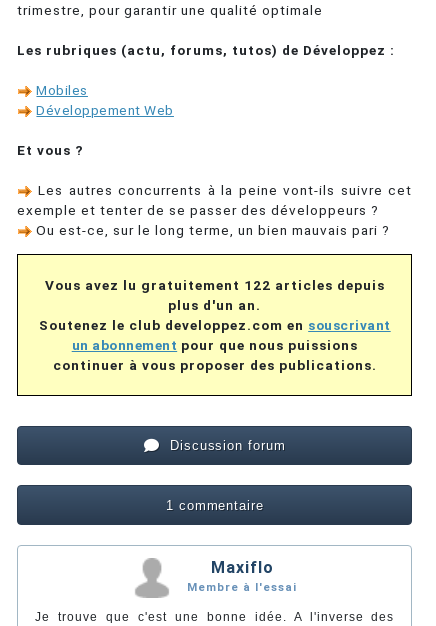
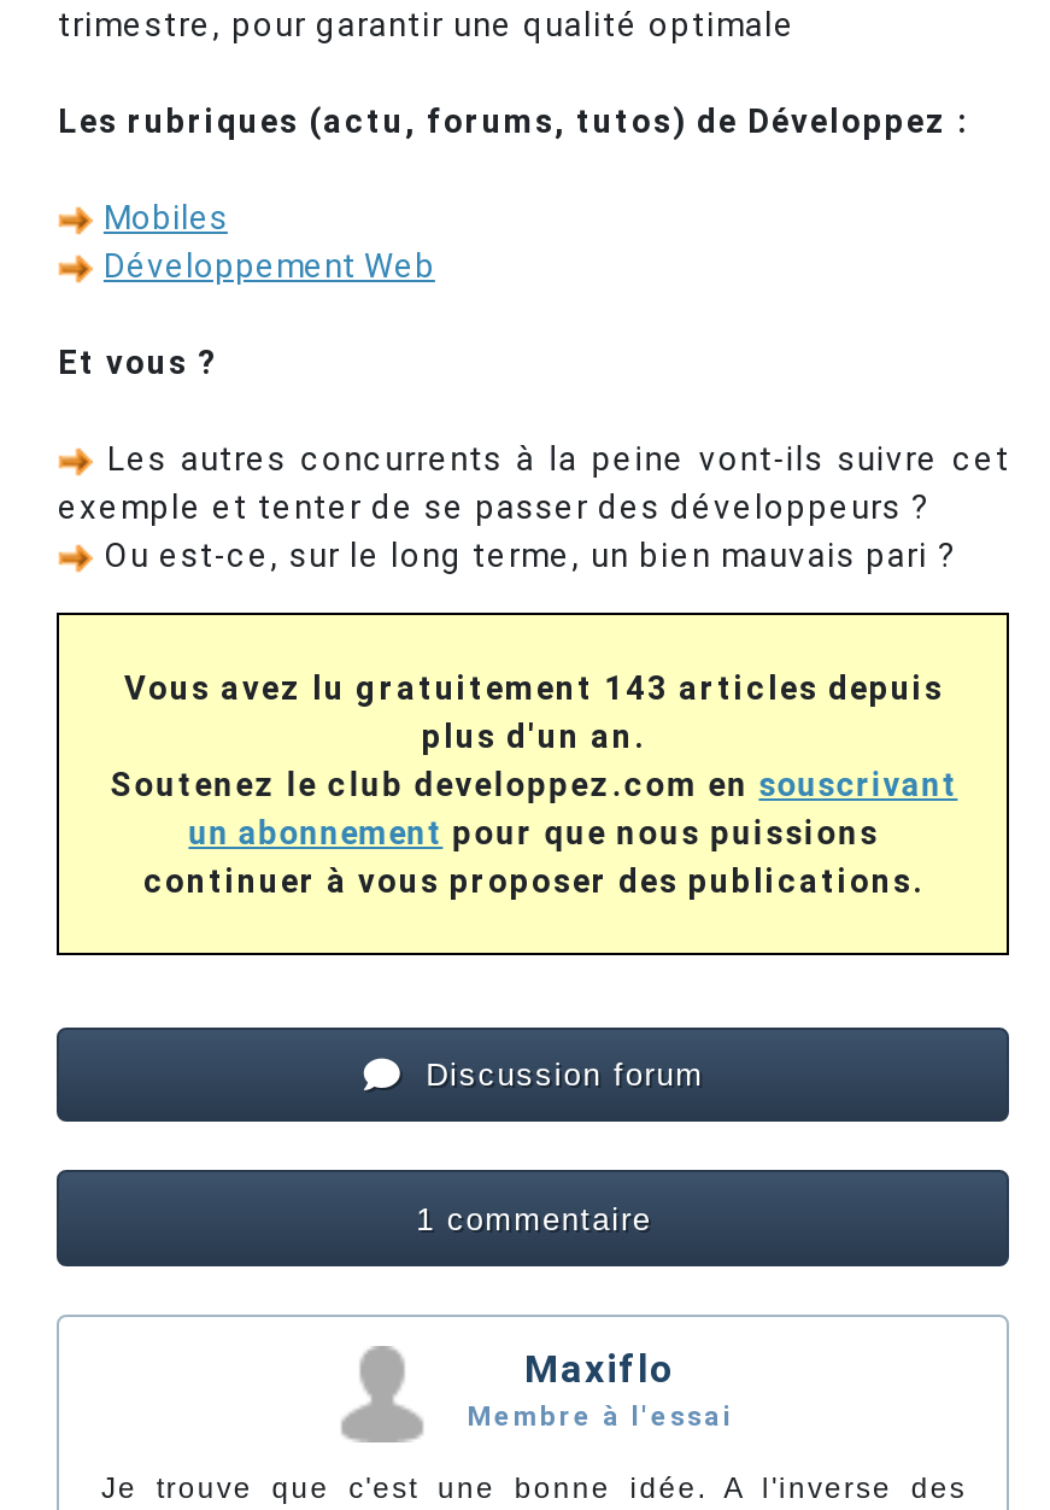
- Vous avez lu gratuitement 122 articles depuis
+ Vous avez lu gratuitement 143 articles depuis
